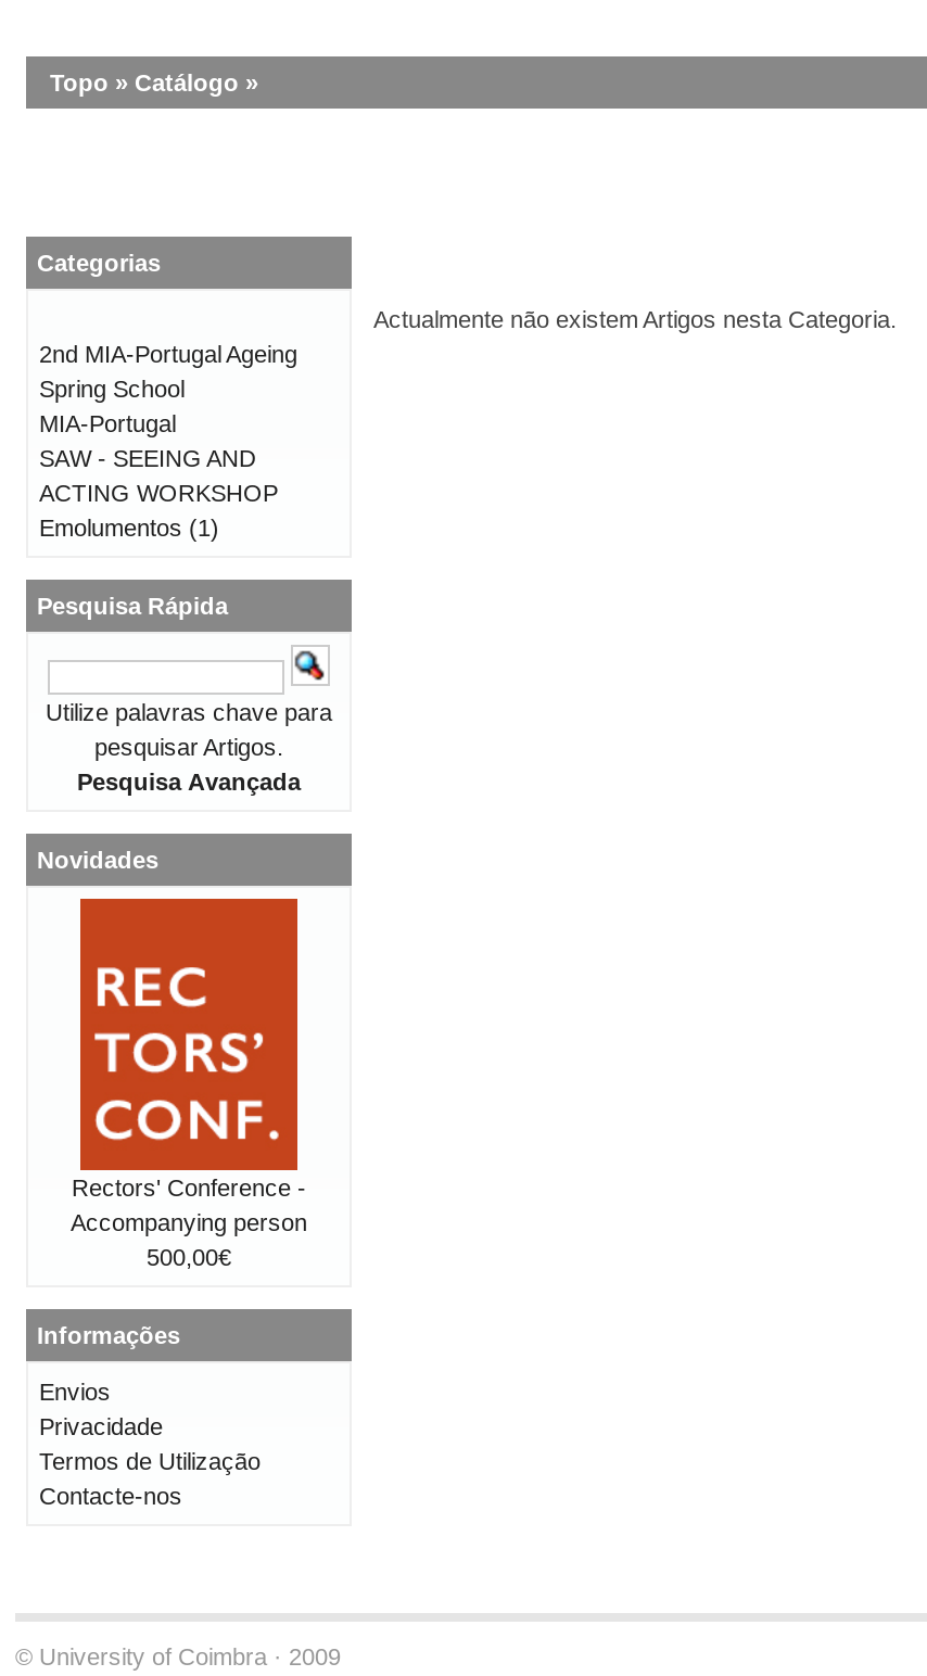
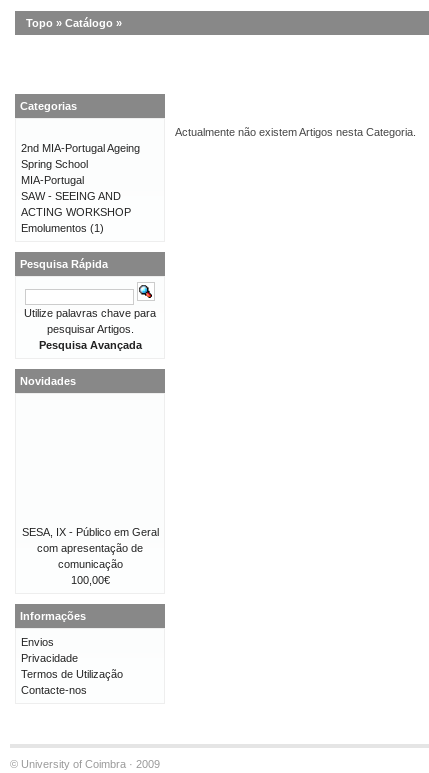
- [image]

- Rectors' Conference -
- Accompanying person
- 500,00€
+ SESA, IX - Público em Geral
+ com apresentação de
+ comunicação
+ 100,00€
